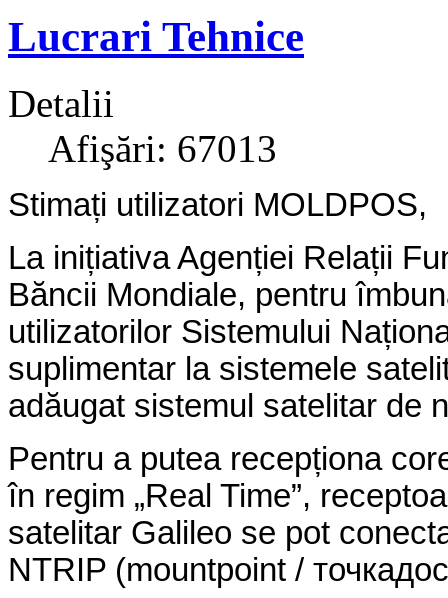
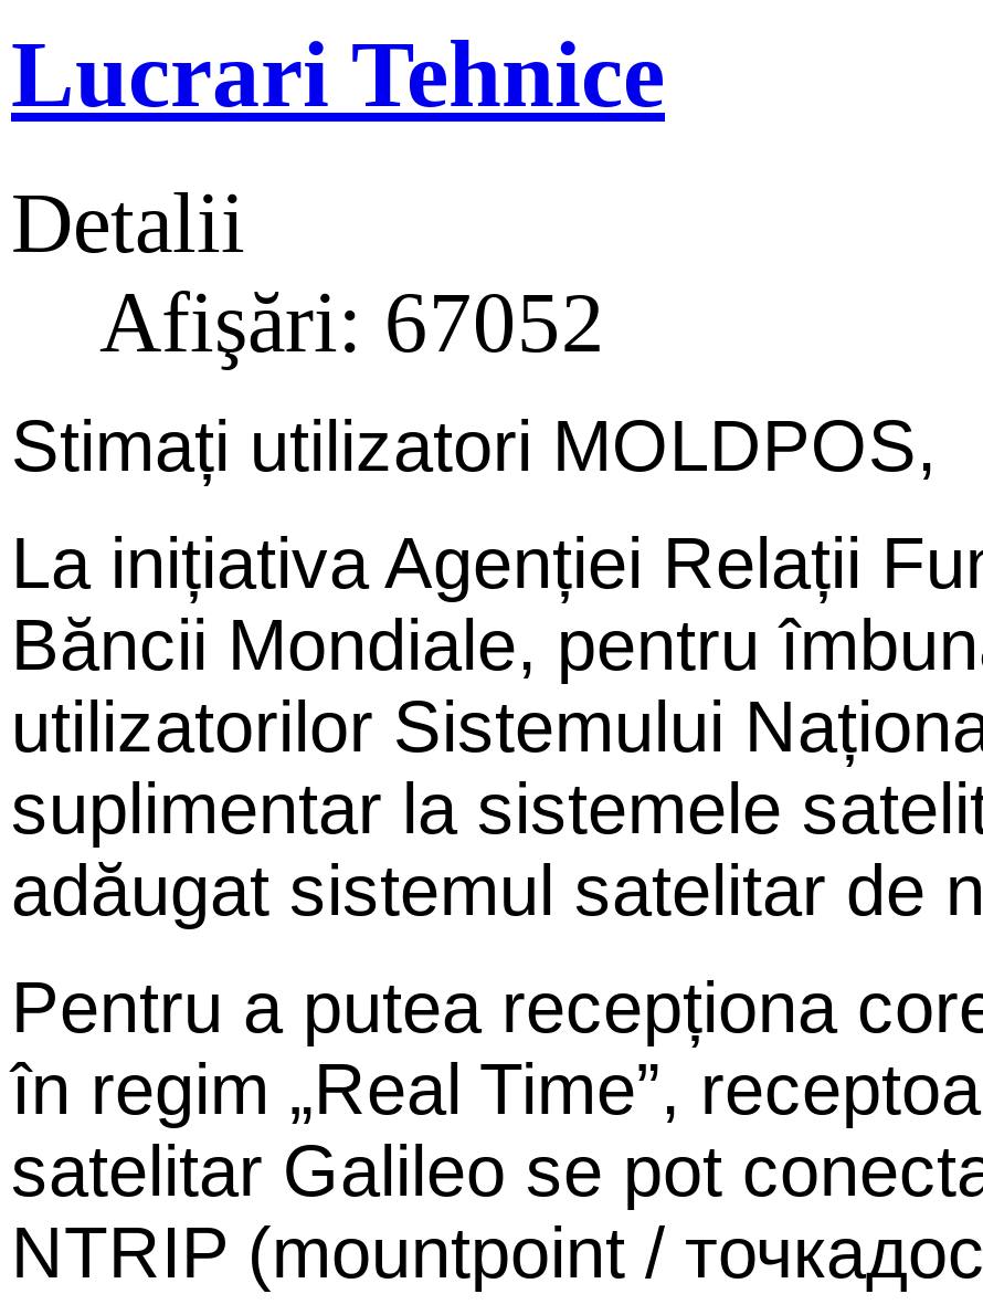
- Afişări: 67013
+ Afişări: 67052
